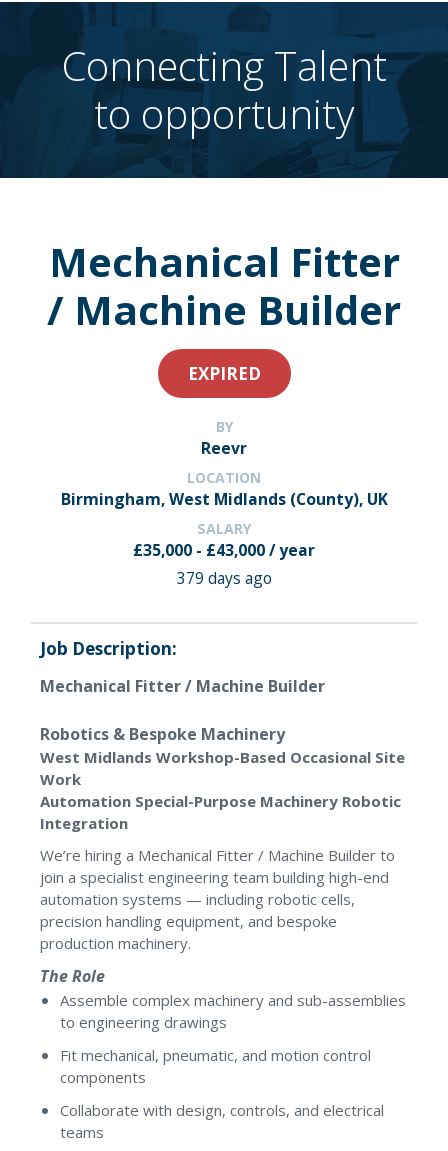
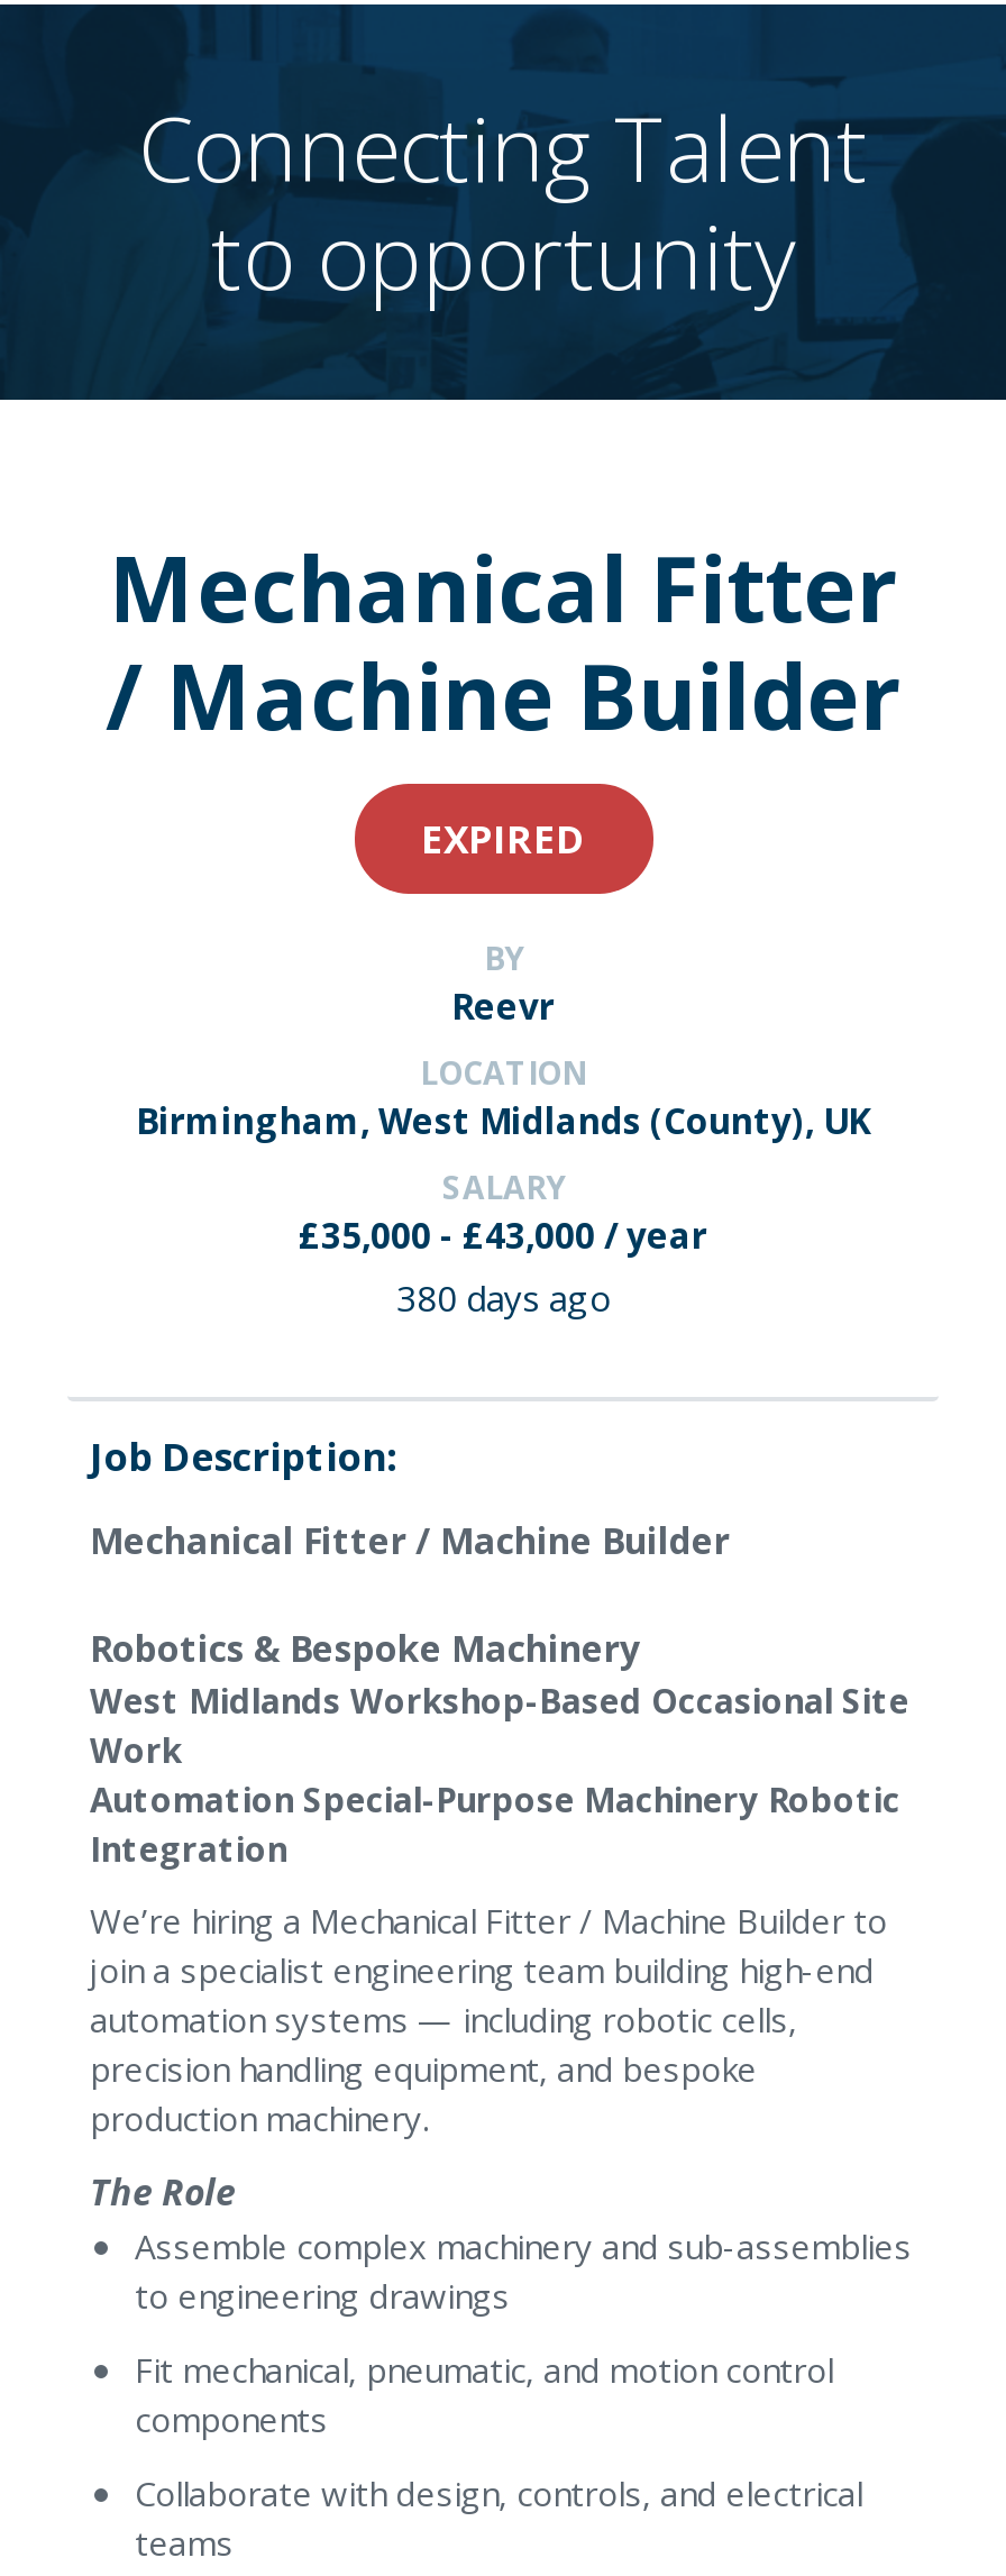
- 379 days ago
+ 380 days ago
